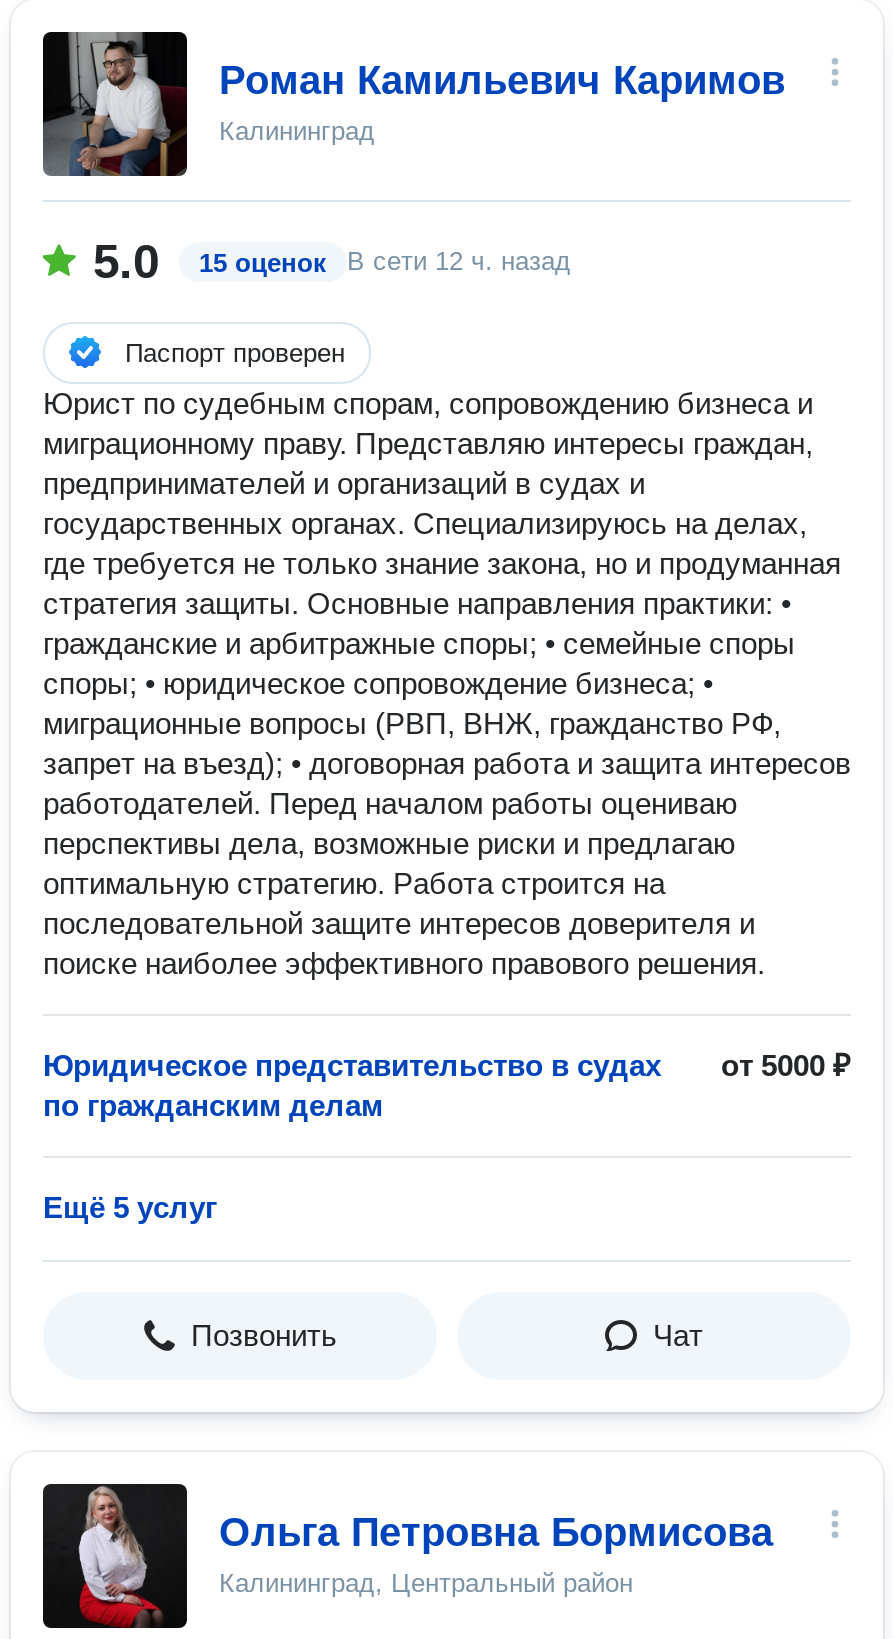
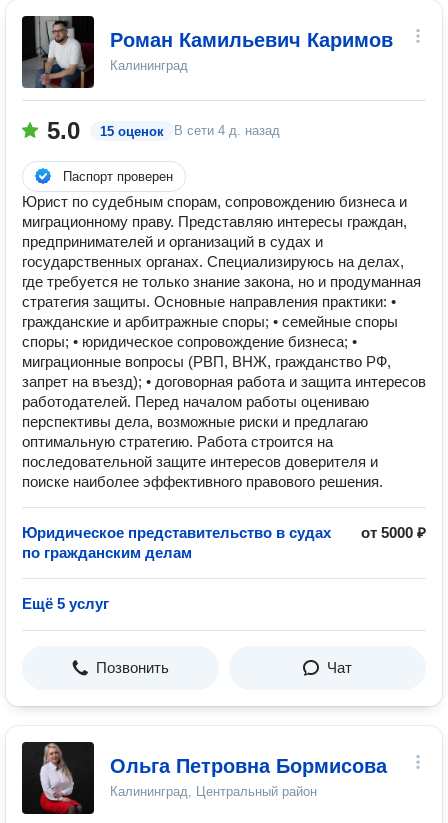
- 5.0 15 оценок В сети 12 ч. назад
+ 5.0 15 оценок В сети 4 д. назад
